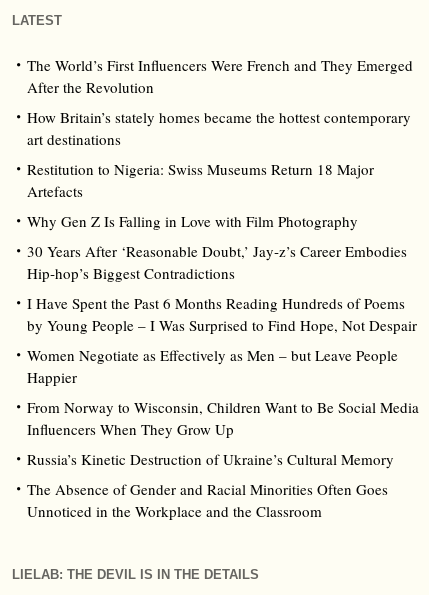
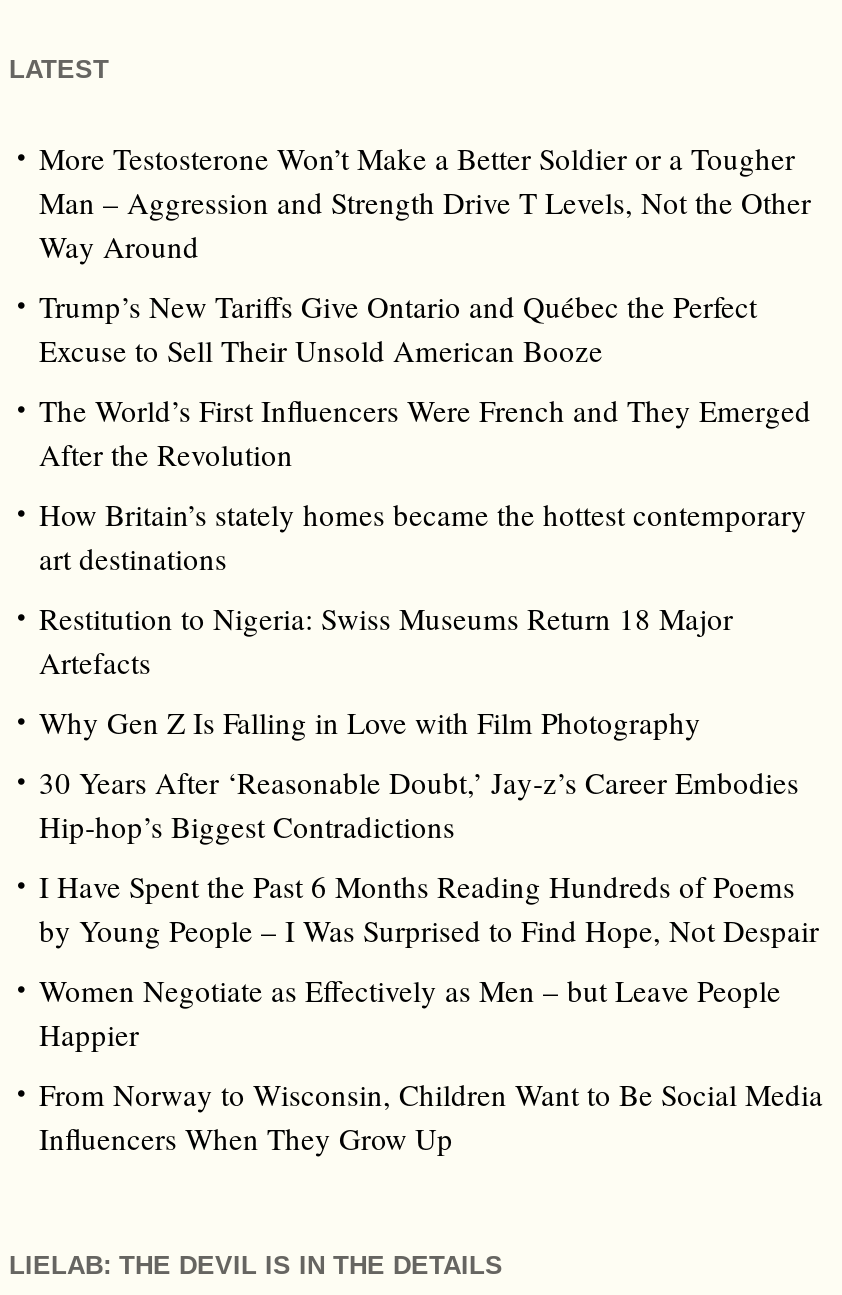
+ More Testosterone Won’t Make a Better Soldier or a Tougher
+ Man – Aggression and Strength Drive T Levels, Not the Other
+ Way Around
+ Trump’s New Tariffs Give Ontario and Québec the Perfect
+ Excuse to Sell Their Unsold American Booze

moved down: The World’s First Influencers Were French and They Emerged | After the Revolution | How Britain’s stately homes became the hottest contemporary | ... | From Norway to Wisconsin, Children Want to Be Social Media | Influencers When They Grow Up

- Russia’s Kinetic Destruction of Ukraine’s Cultural Memory
- The Absence of Gender and Racial Minorities Often Goes
- Unnoticed in the Workplace and the Classroom
